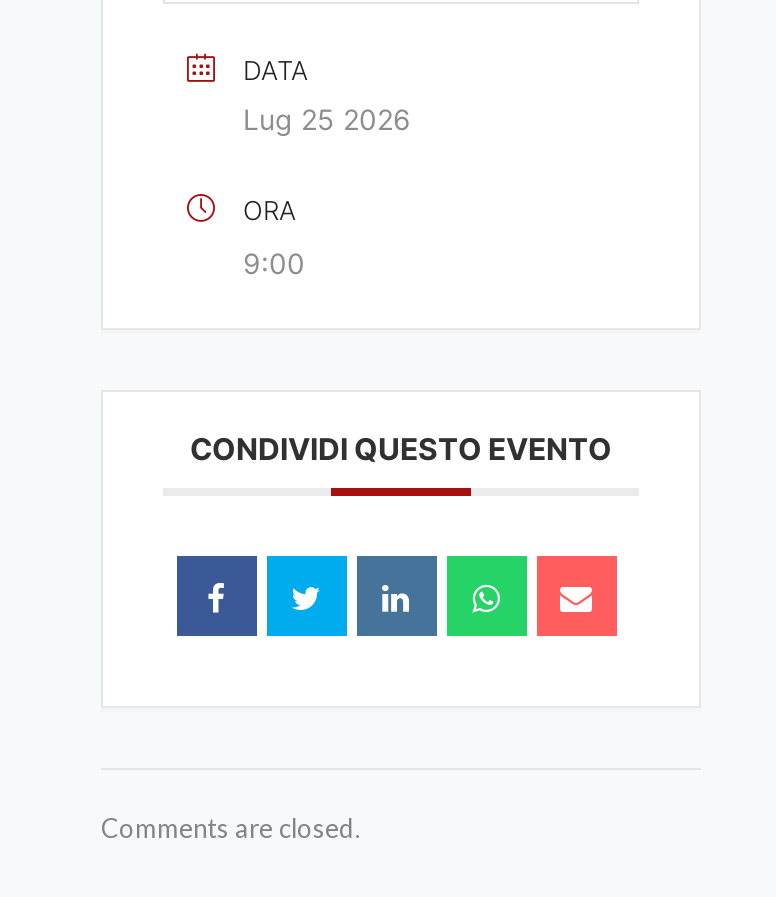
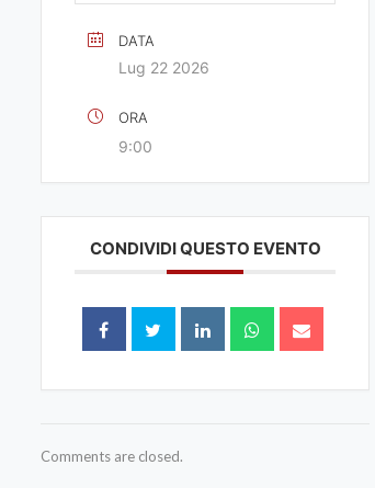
- Lug 25 2026
+ Lug 22 2026
